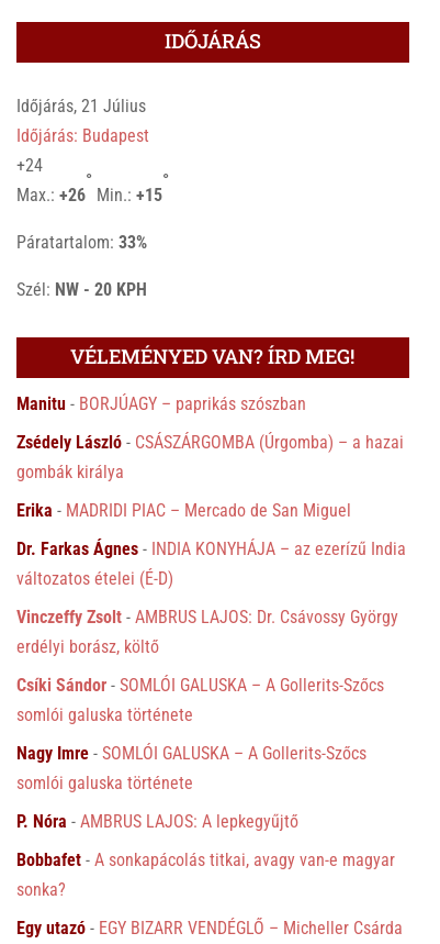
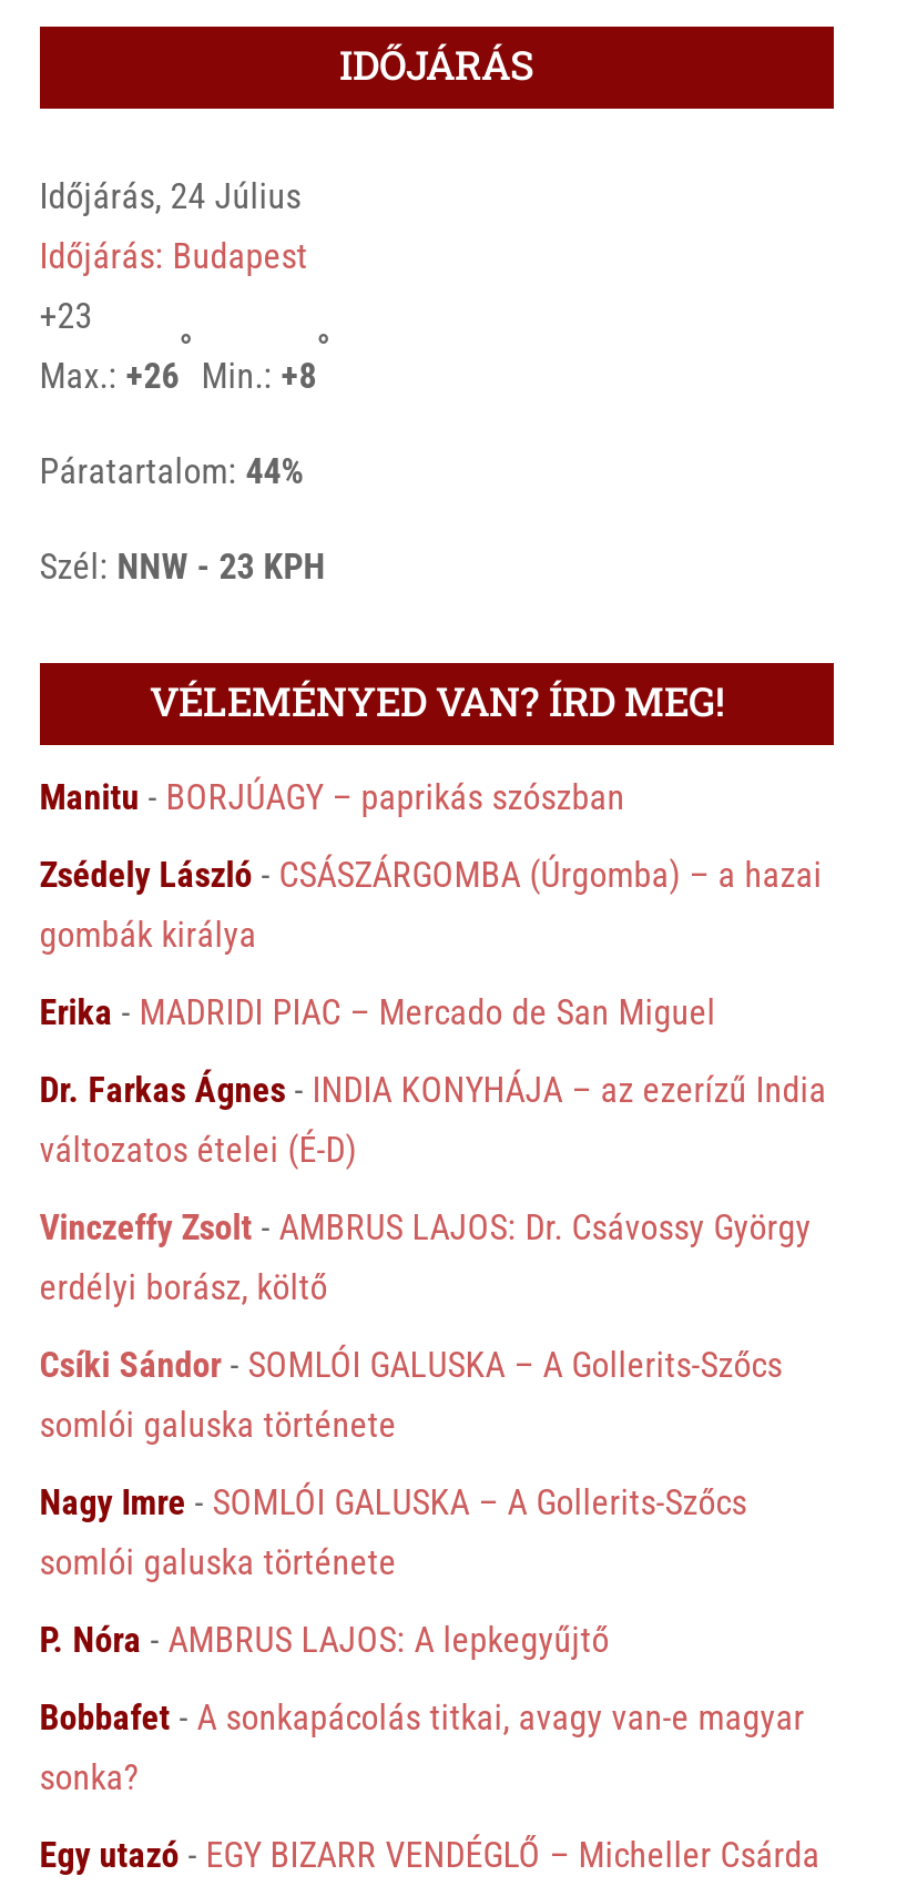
- Időjárás, 21 Július
+ Időjárás, 24 Július

- +24
+ +23

- Max.: +26 Min.: +15
+ Max.: +26 Min.: +8

- Páratartalom: 33%
+ Páratartalom: 44%

- Szél: NW - 20 KPH
+ Szél: NNW - 23 KPH
